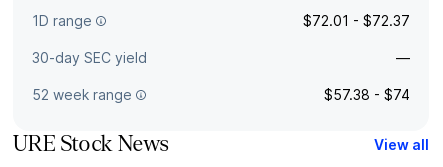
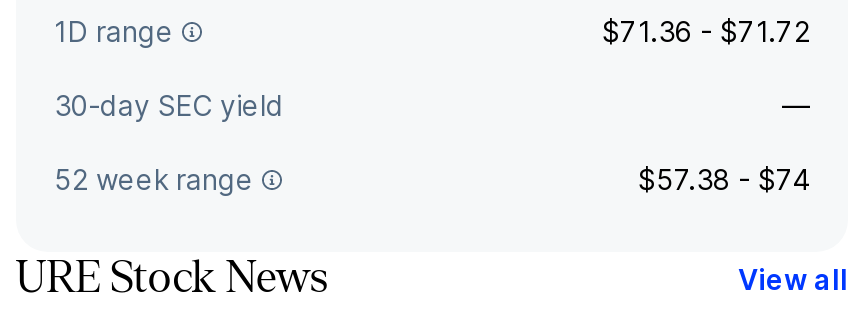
- $72.01 - $72.37
+ $71.36 - $71.72
